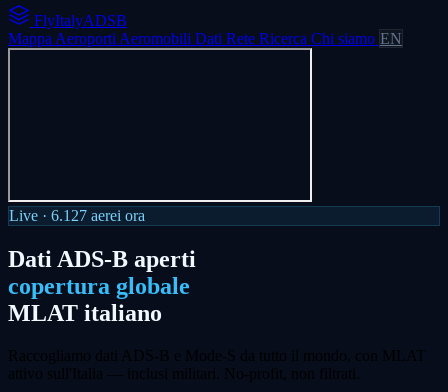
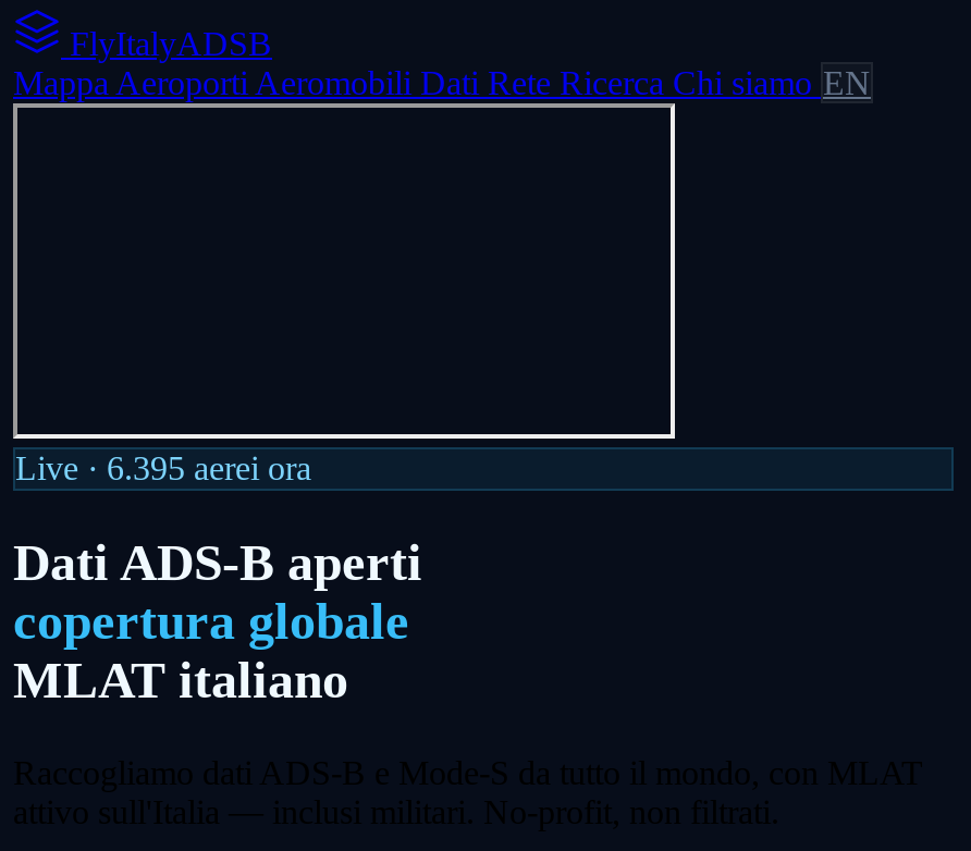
- Live · 6.127 aerei ora
+ Live · 6.395 aerei ora
